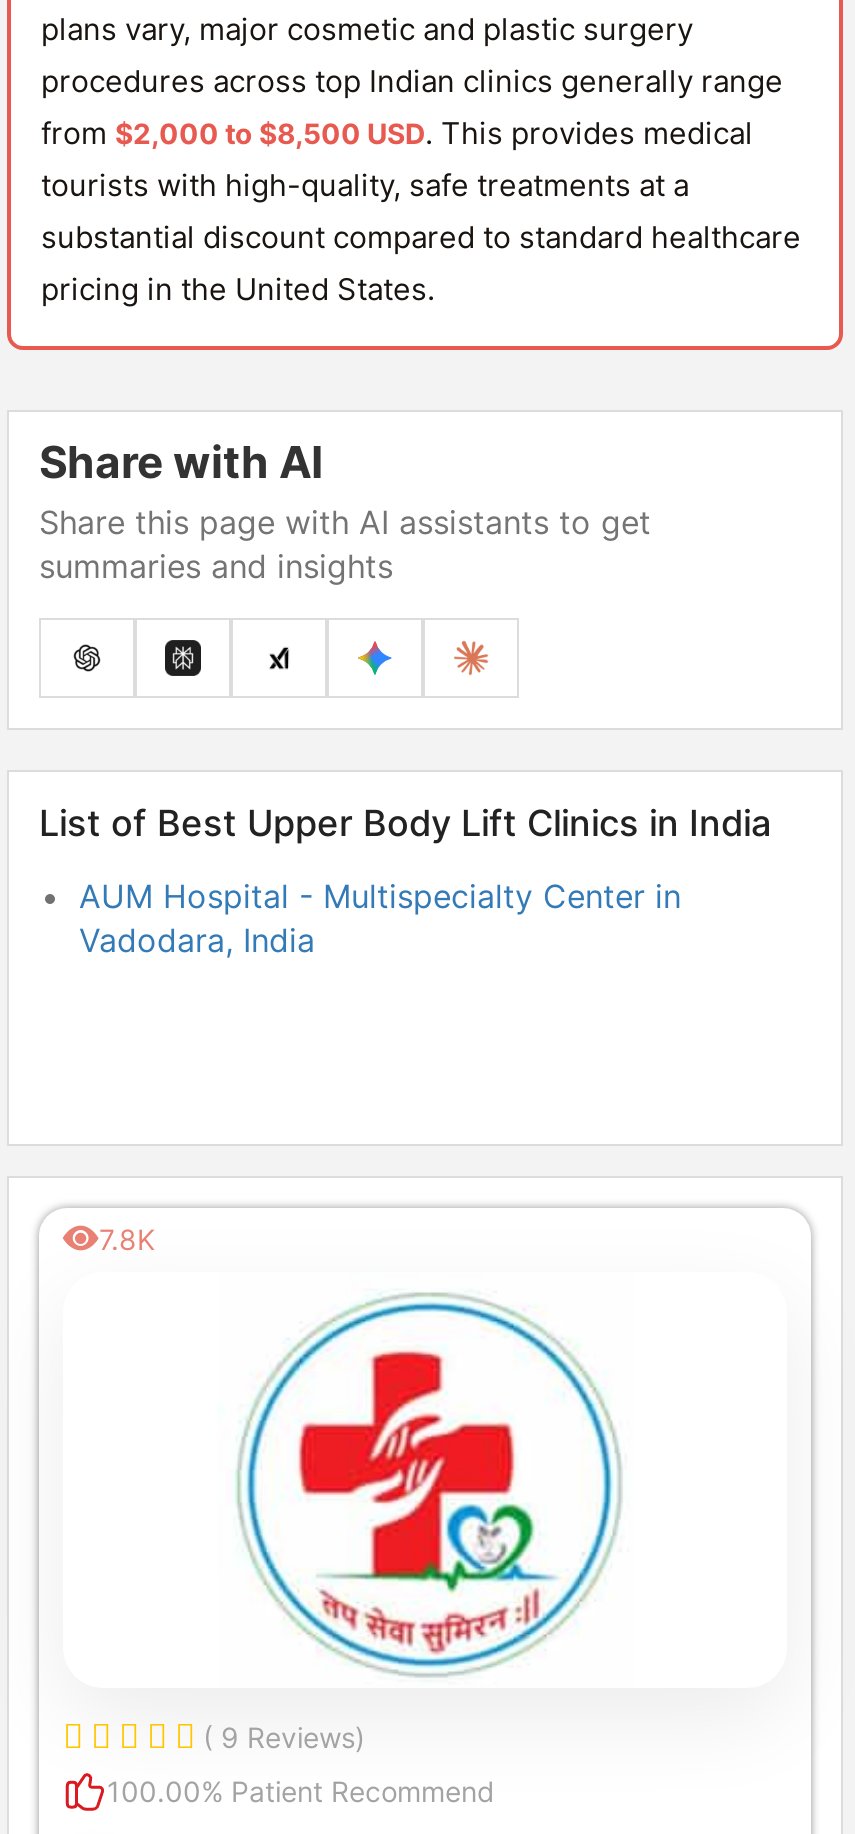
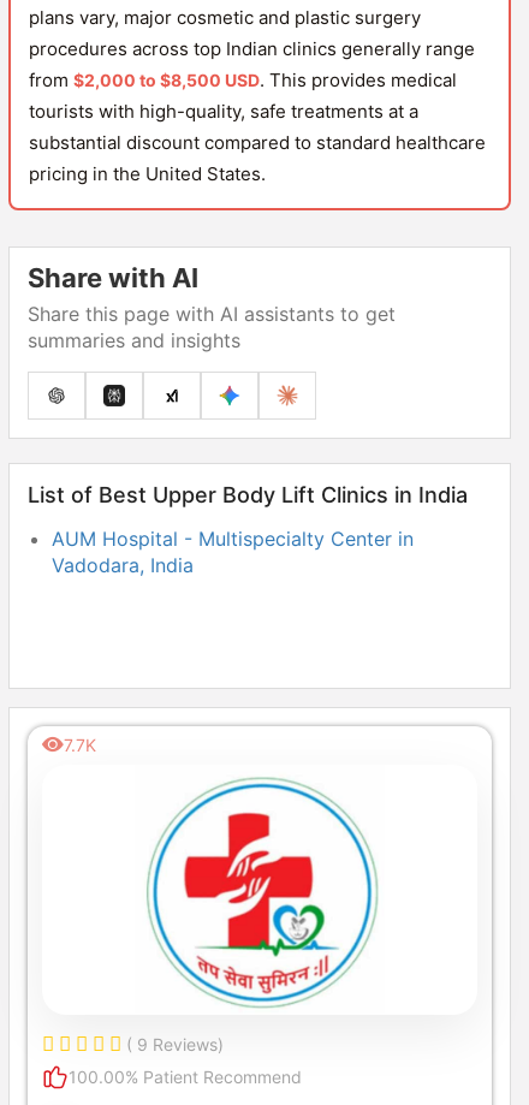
- 7.8K
+ 7.7K
